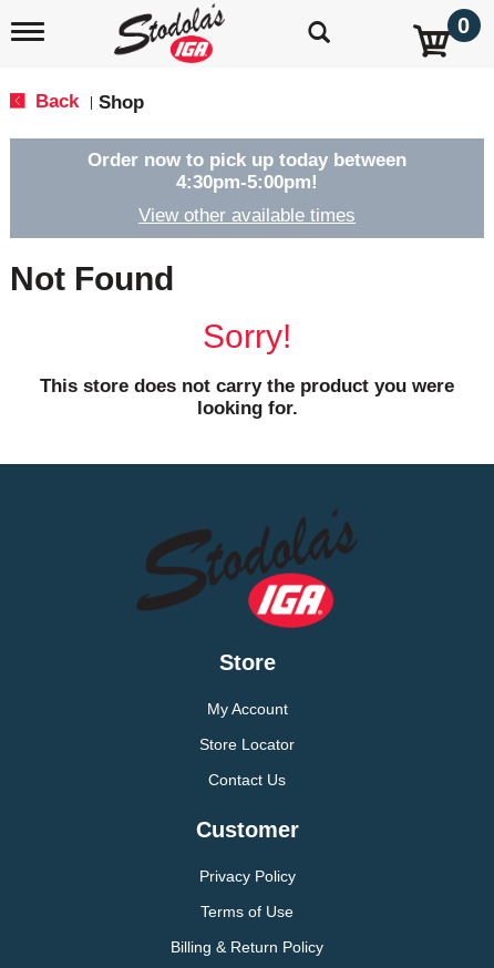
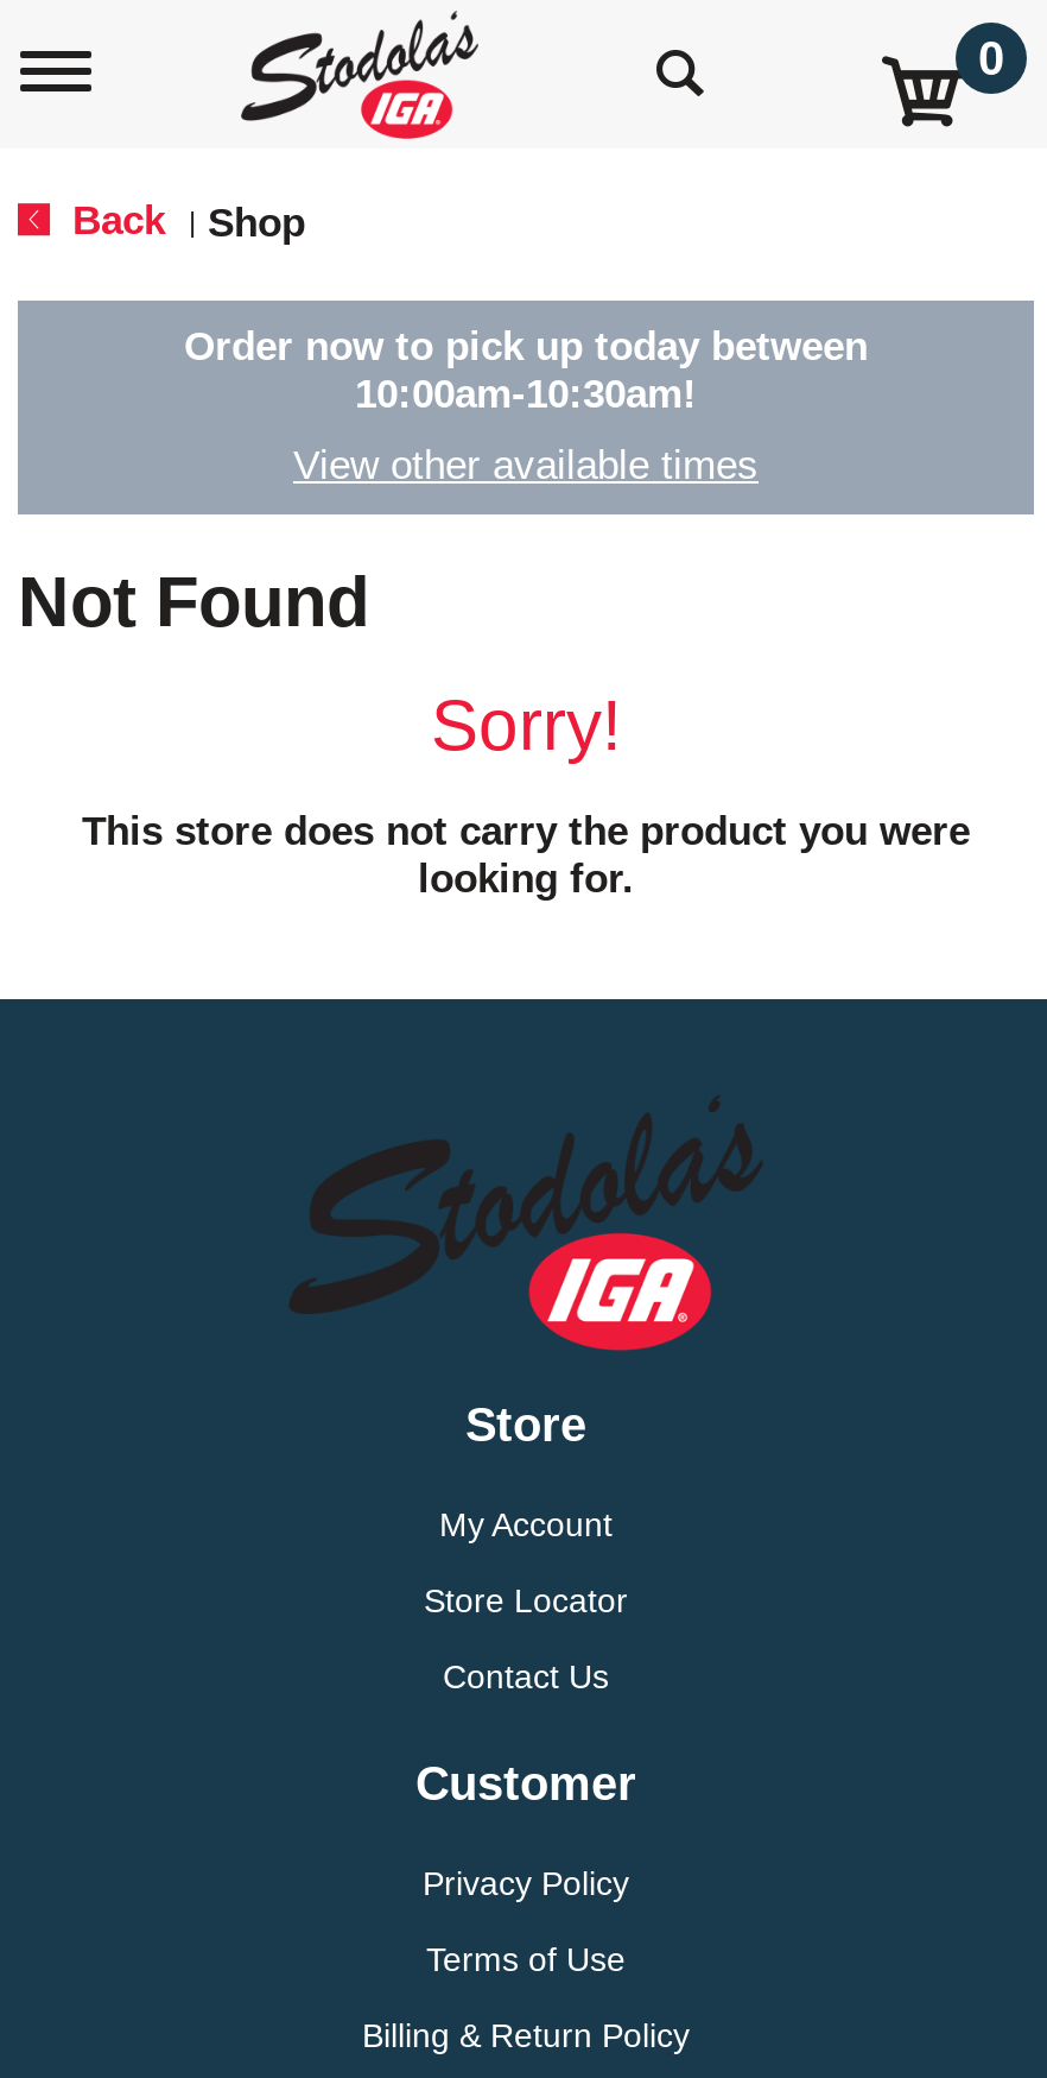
- 4:30pm-5:00pm!
+ 10:00am-10:30am!
